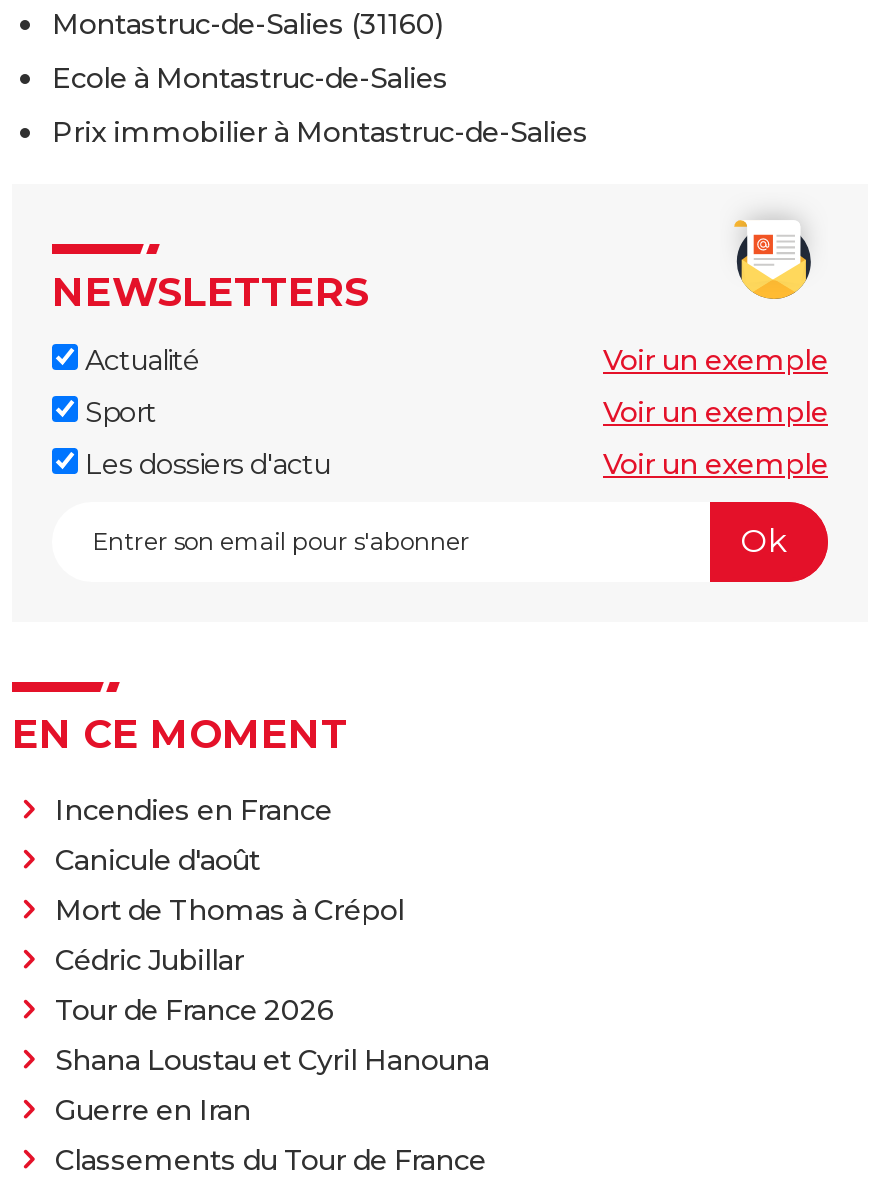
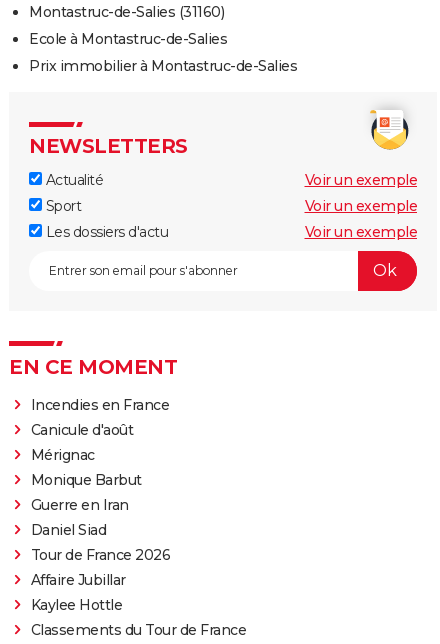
- Mort de Thomas à Crépol
- Cédric Jubillar
- Shana Loustau et Cyril Hanouna
+ Mérignac
+ Monique Barbut

moved down: Tour de France 2026

moved up: Guerre en Iran

+ Daniel Siad
+ Affaire Jubillar
+ Kaylee Hottle
